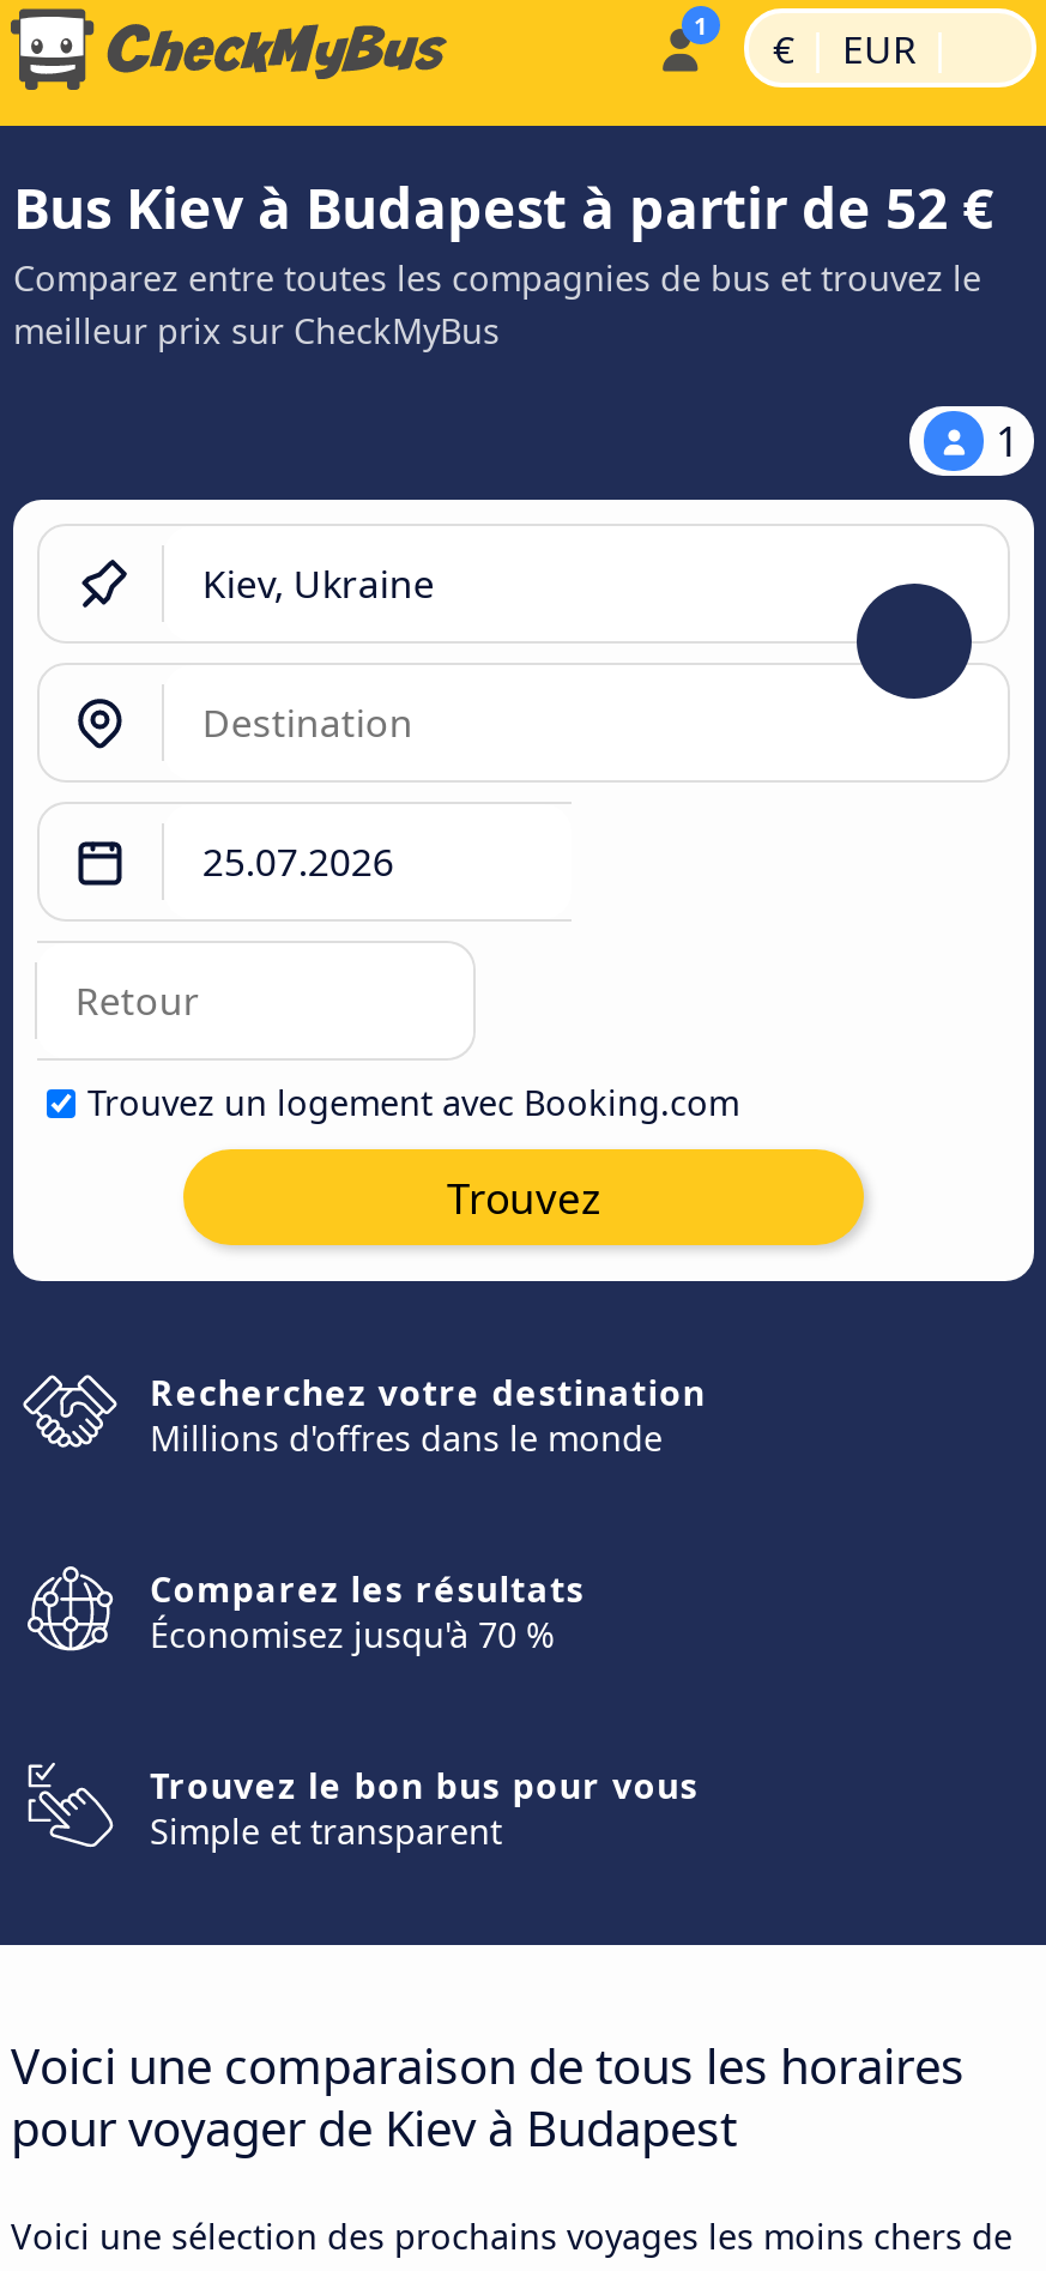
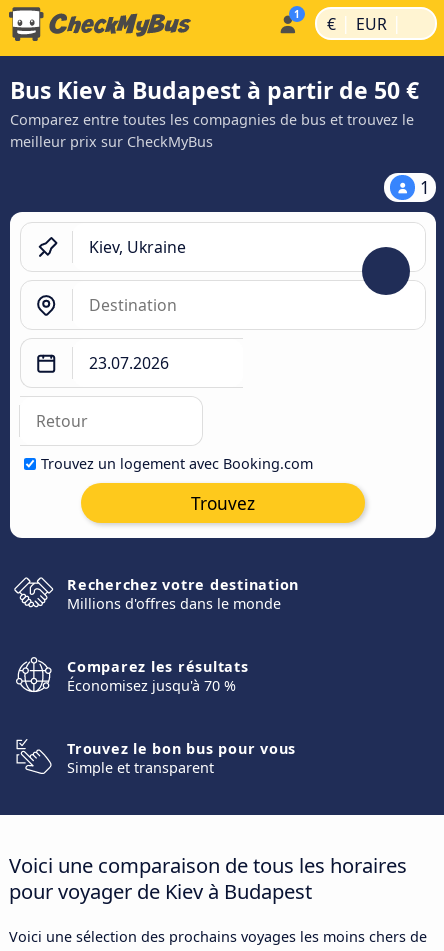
- Bus Kiev à Budapest à partir de 52 €
+ Bus Kiev à Budapest à partir de 50 €
